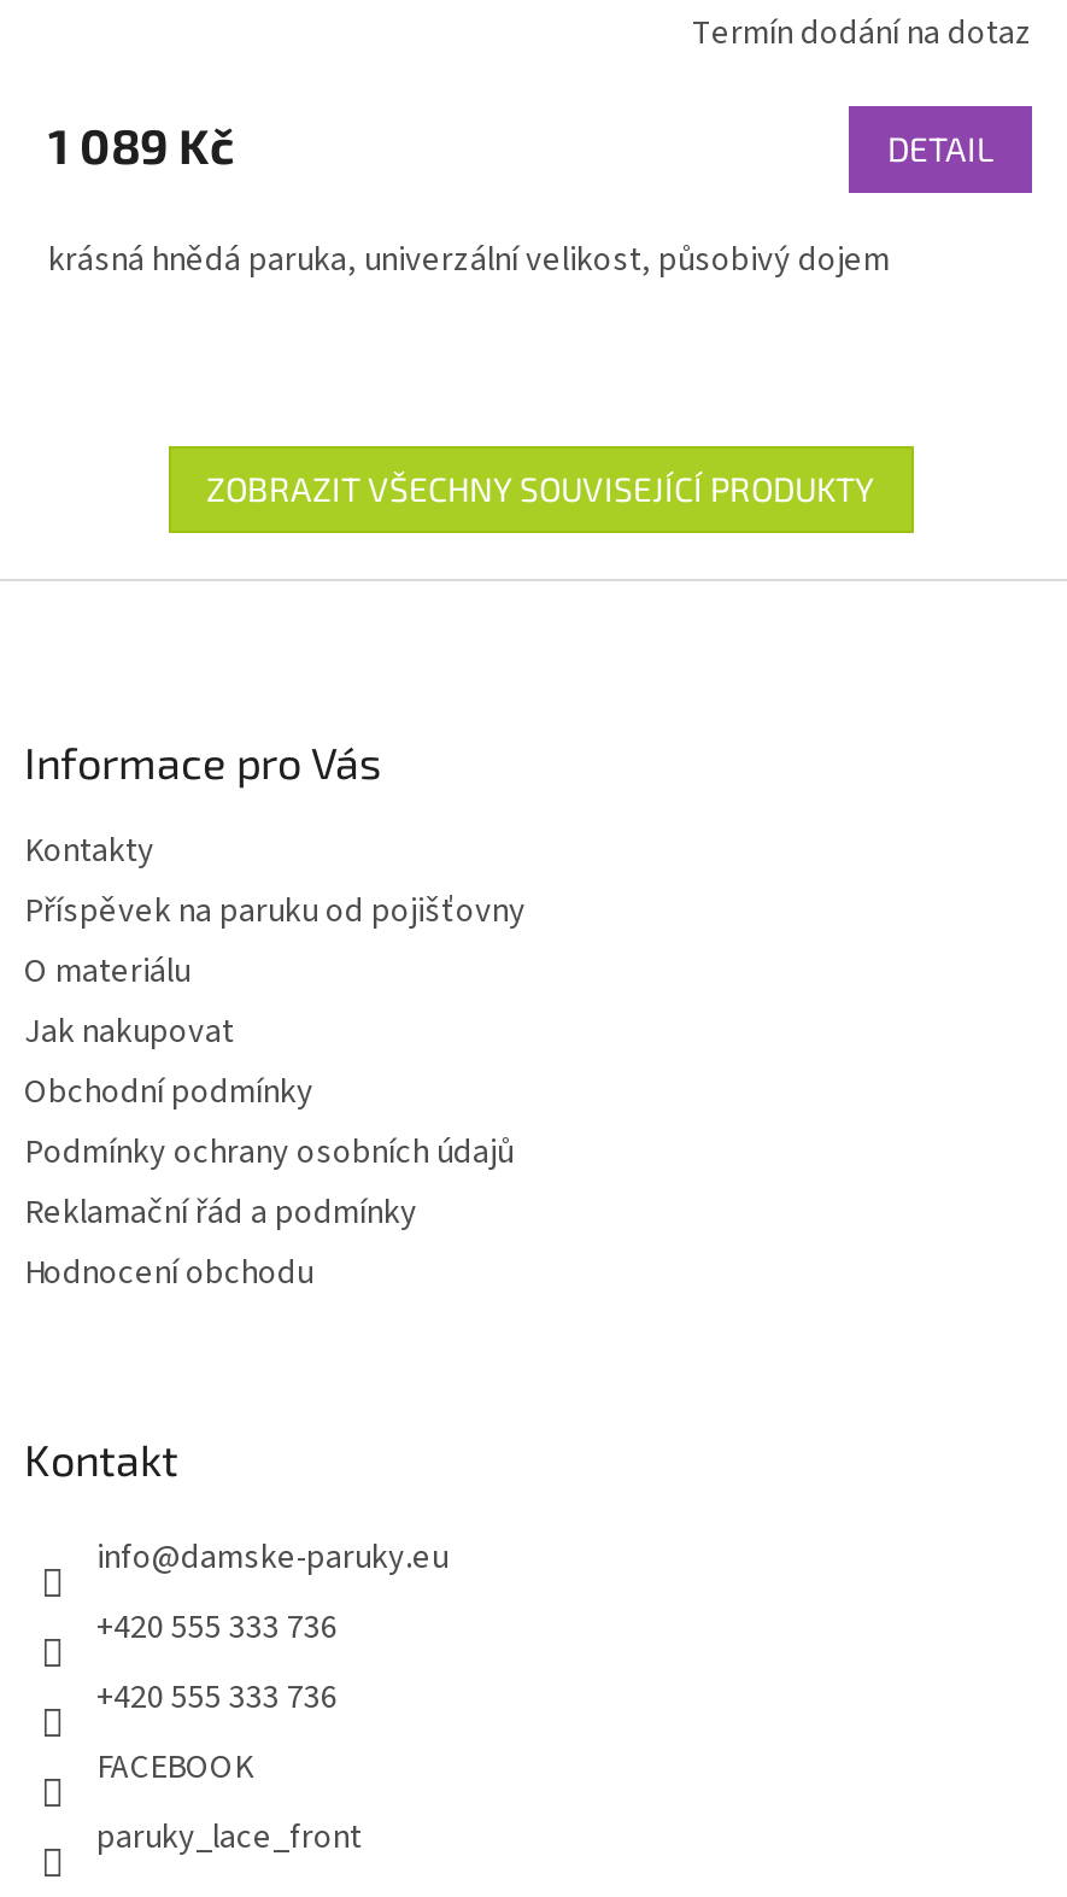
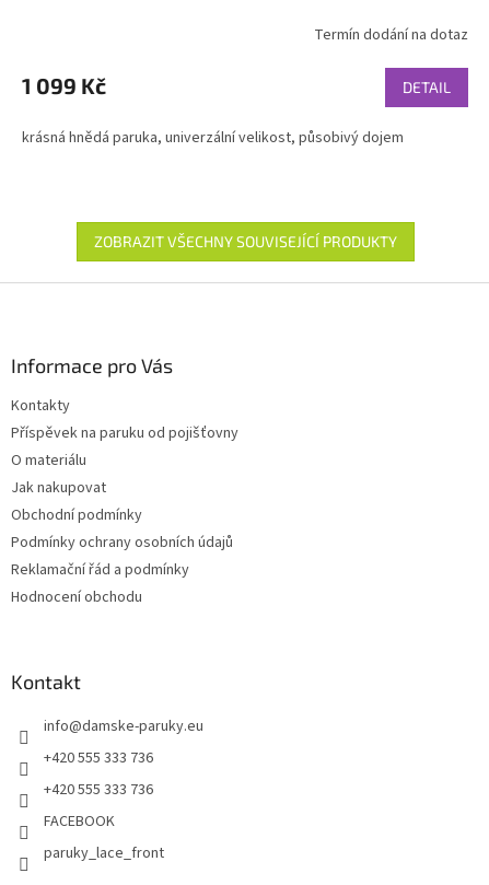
- 1 089 Kč
+ 1 099 Kč
